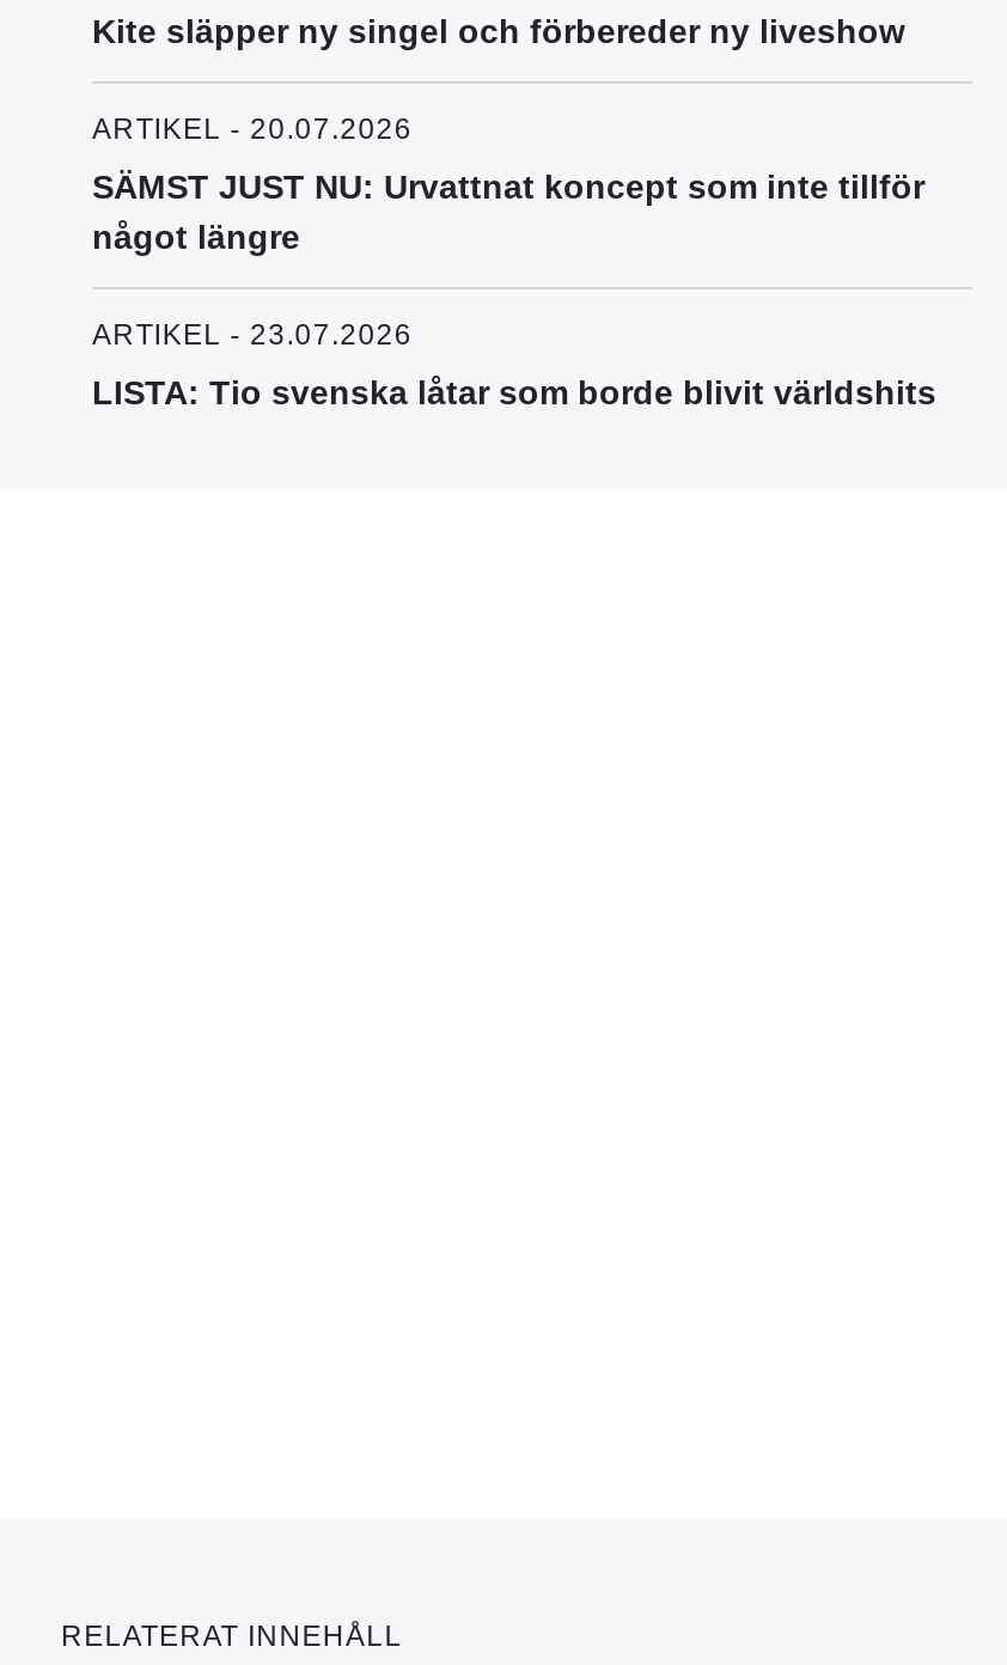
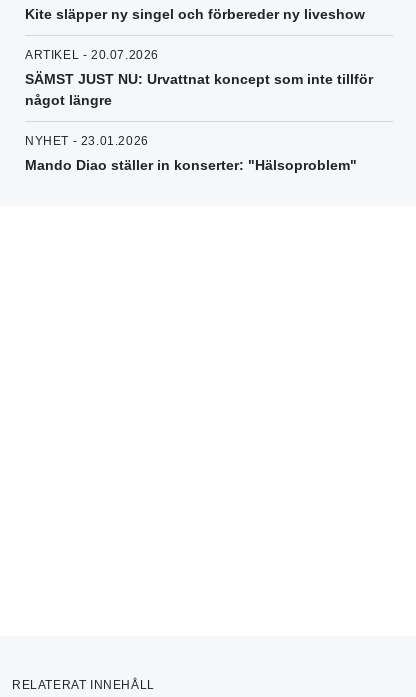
- ARTIKEL - 23.07.2026
+ NYHET - 23.01.2026

- LISTA: Tio svenska låtar som borde blivit världshits
+ Mando Diao ställer in konserter: "Hälsoproblem"
